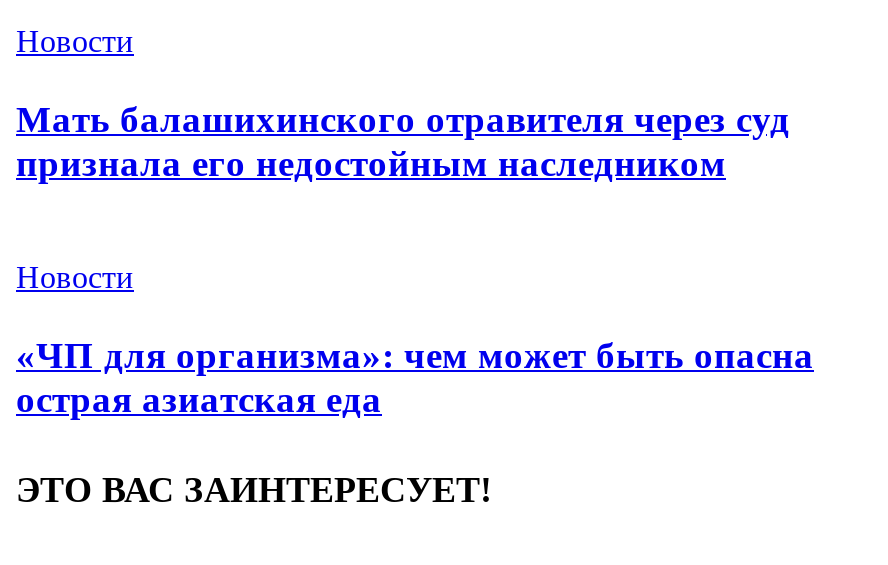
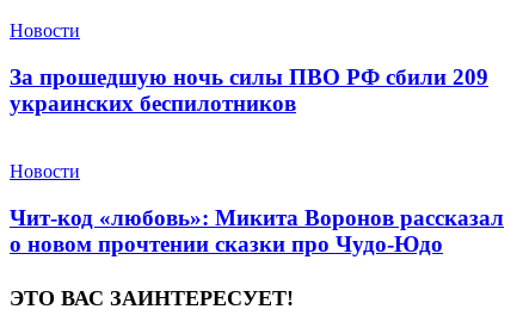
- Мать балашихинского отравителя через суд
- признала его недостойным наследником
+ За прошедшую ночь силы ПВО РФ сбили 209
+ украинских беспилотников

- «ЧП для организма»: чем может быть опасна
- острая азиатская еда
+ Чит-код «любовь»: Микита Воронов рассказал
+ о новом прочтении сказки про Чудо-Юдо
